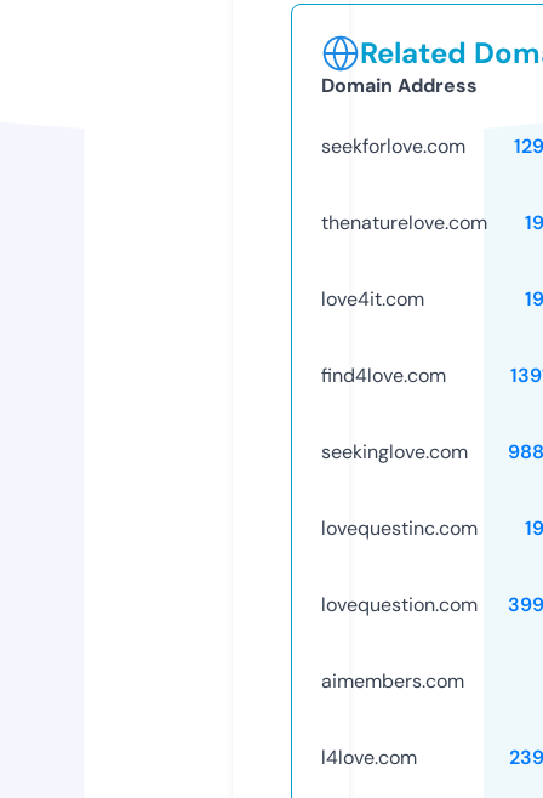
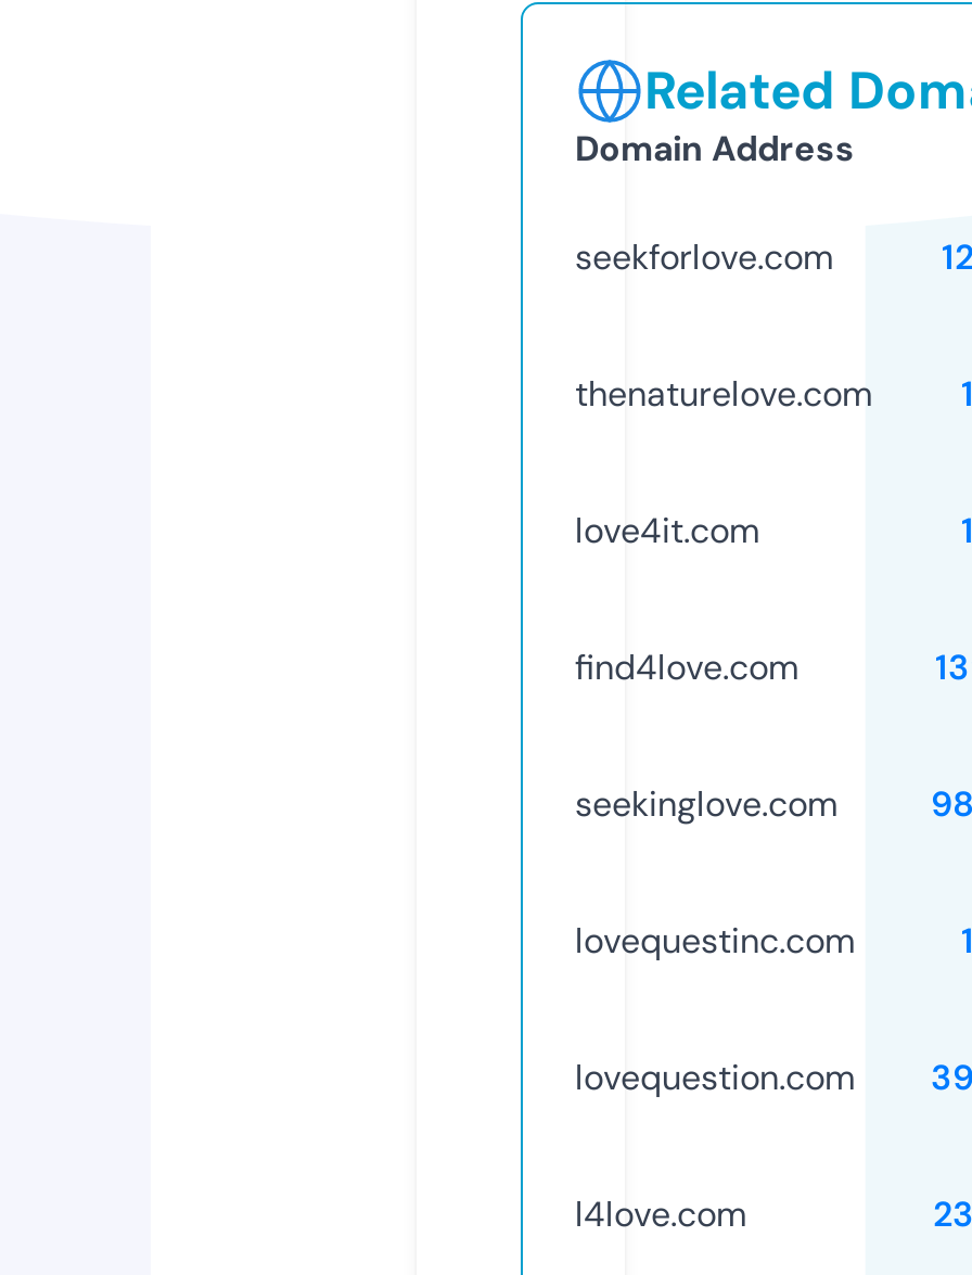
- aimembers.com
